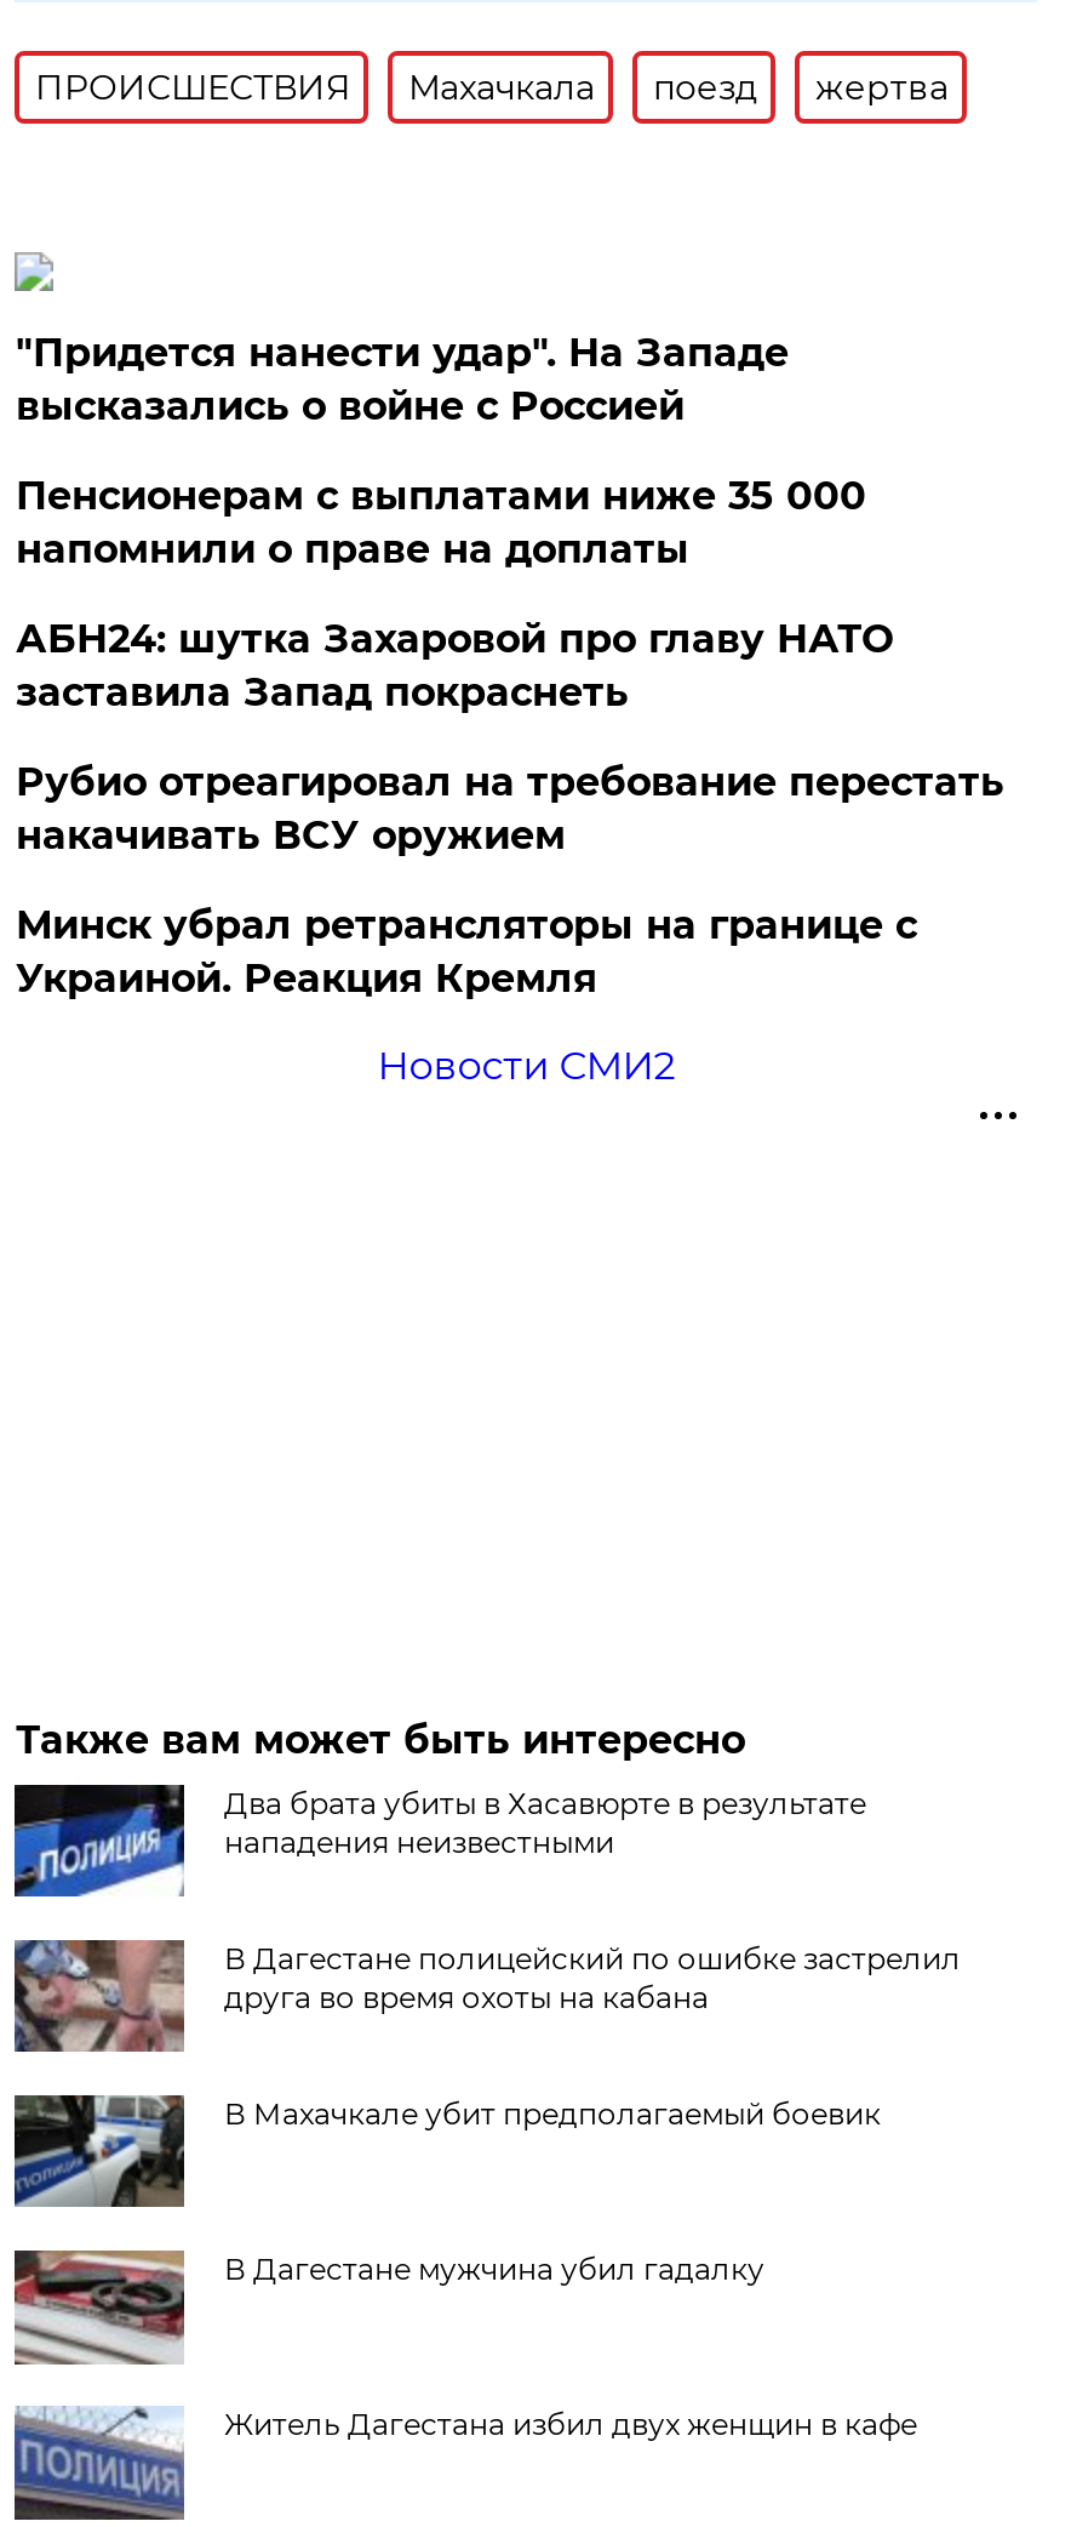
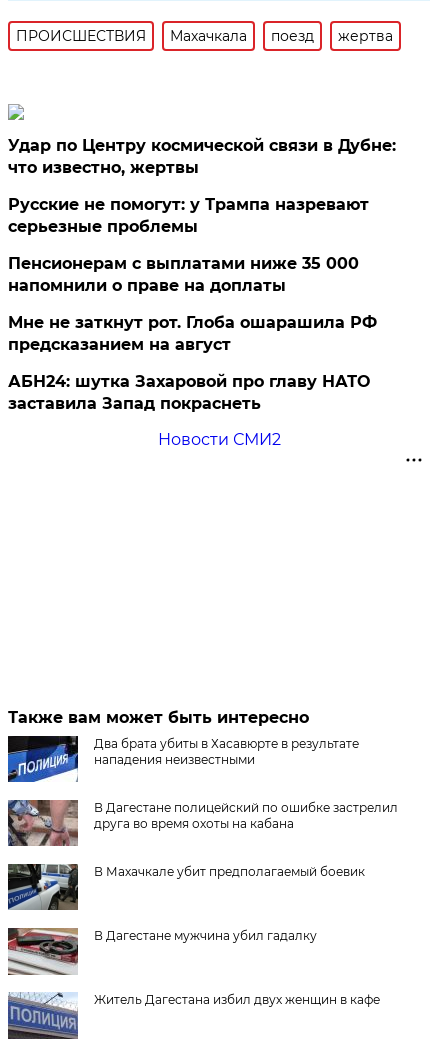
- "Придется нанести удар". На Западе
- высказались о войне с Россией
+ Удар по Центру космической связи в Дубне:
+ что известно, жертвы
+ Русские не помогут: у Трампа назревают
+ серьезные проблемы

moved down: Пенсионерам с выплатами ниже 35 000 | напомнили о праве на доплаты

+ Мне не заткнут рот. Глоба ошарашила РФ
+ предсказанием на август

moved down: АБН24: шутка Захаровой про главу НАТО | заставила Запад покраснеть

- Рубио отреагировал на требование перестать
- накачивать ВСУ оружием
- Минск убрал ретрансляторы на границе с
- Украиной. Реакция Кремля
